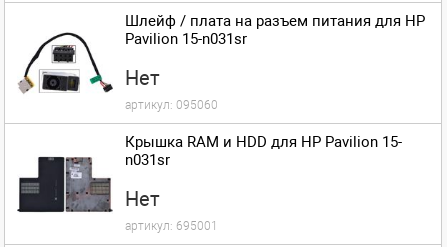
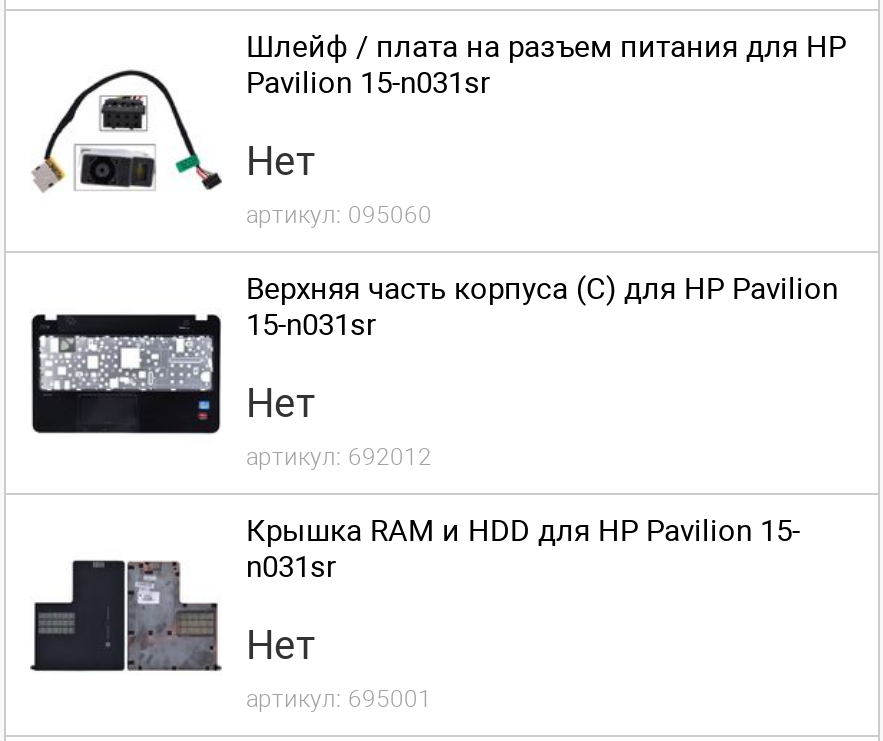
+ [image]
+ Верхняя часть корпуса (C) для HP Pavilion
+ 15-n031sr
+ Нет
+ артикул: 692012
